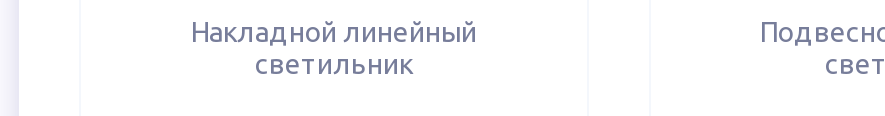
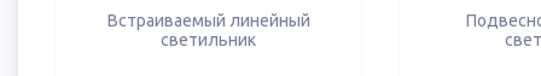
- Накладной линейный
+ Встраиваемый линейный
